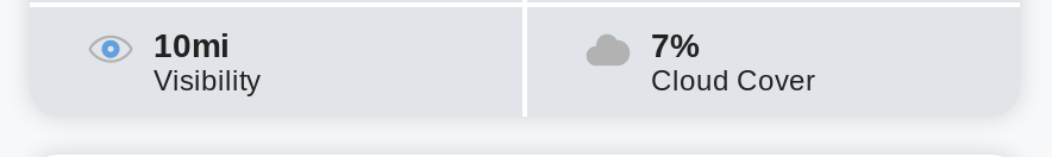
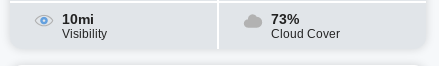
- 7%
+ 73%
